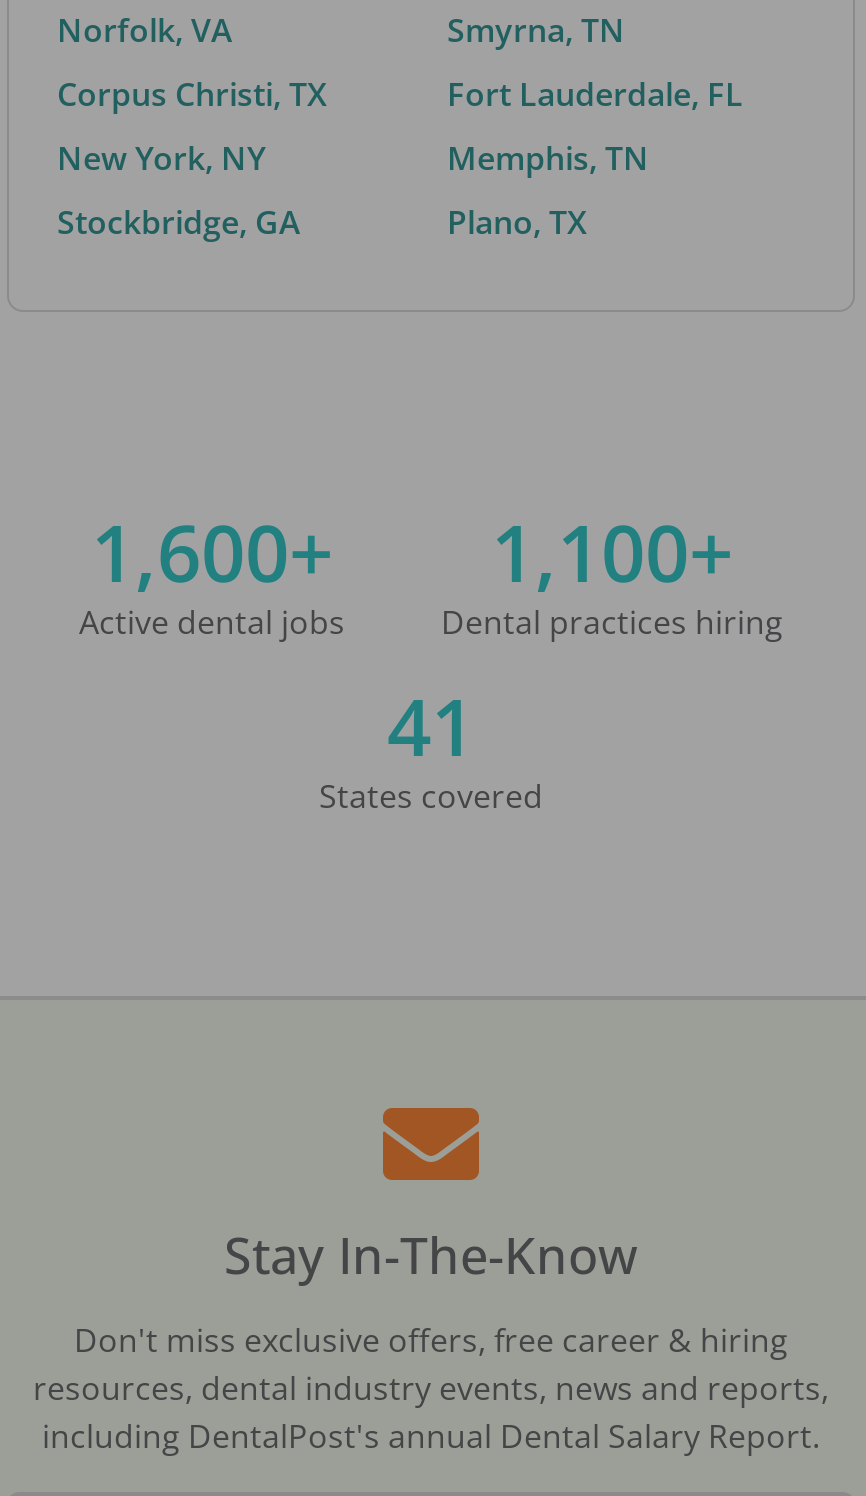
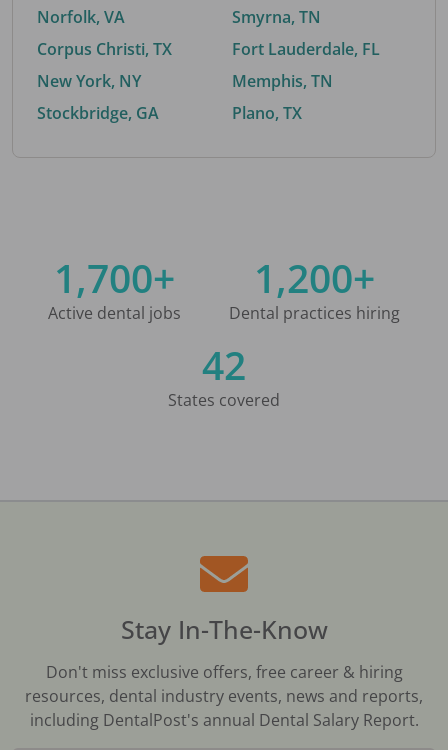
- 1,600+
+ 1,700+

- 1,100+
+ 1,200+

- 41
+ 42
